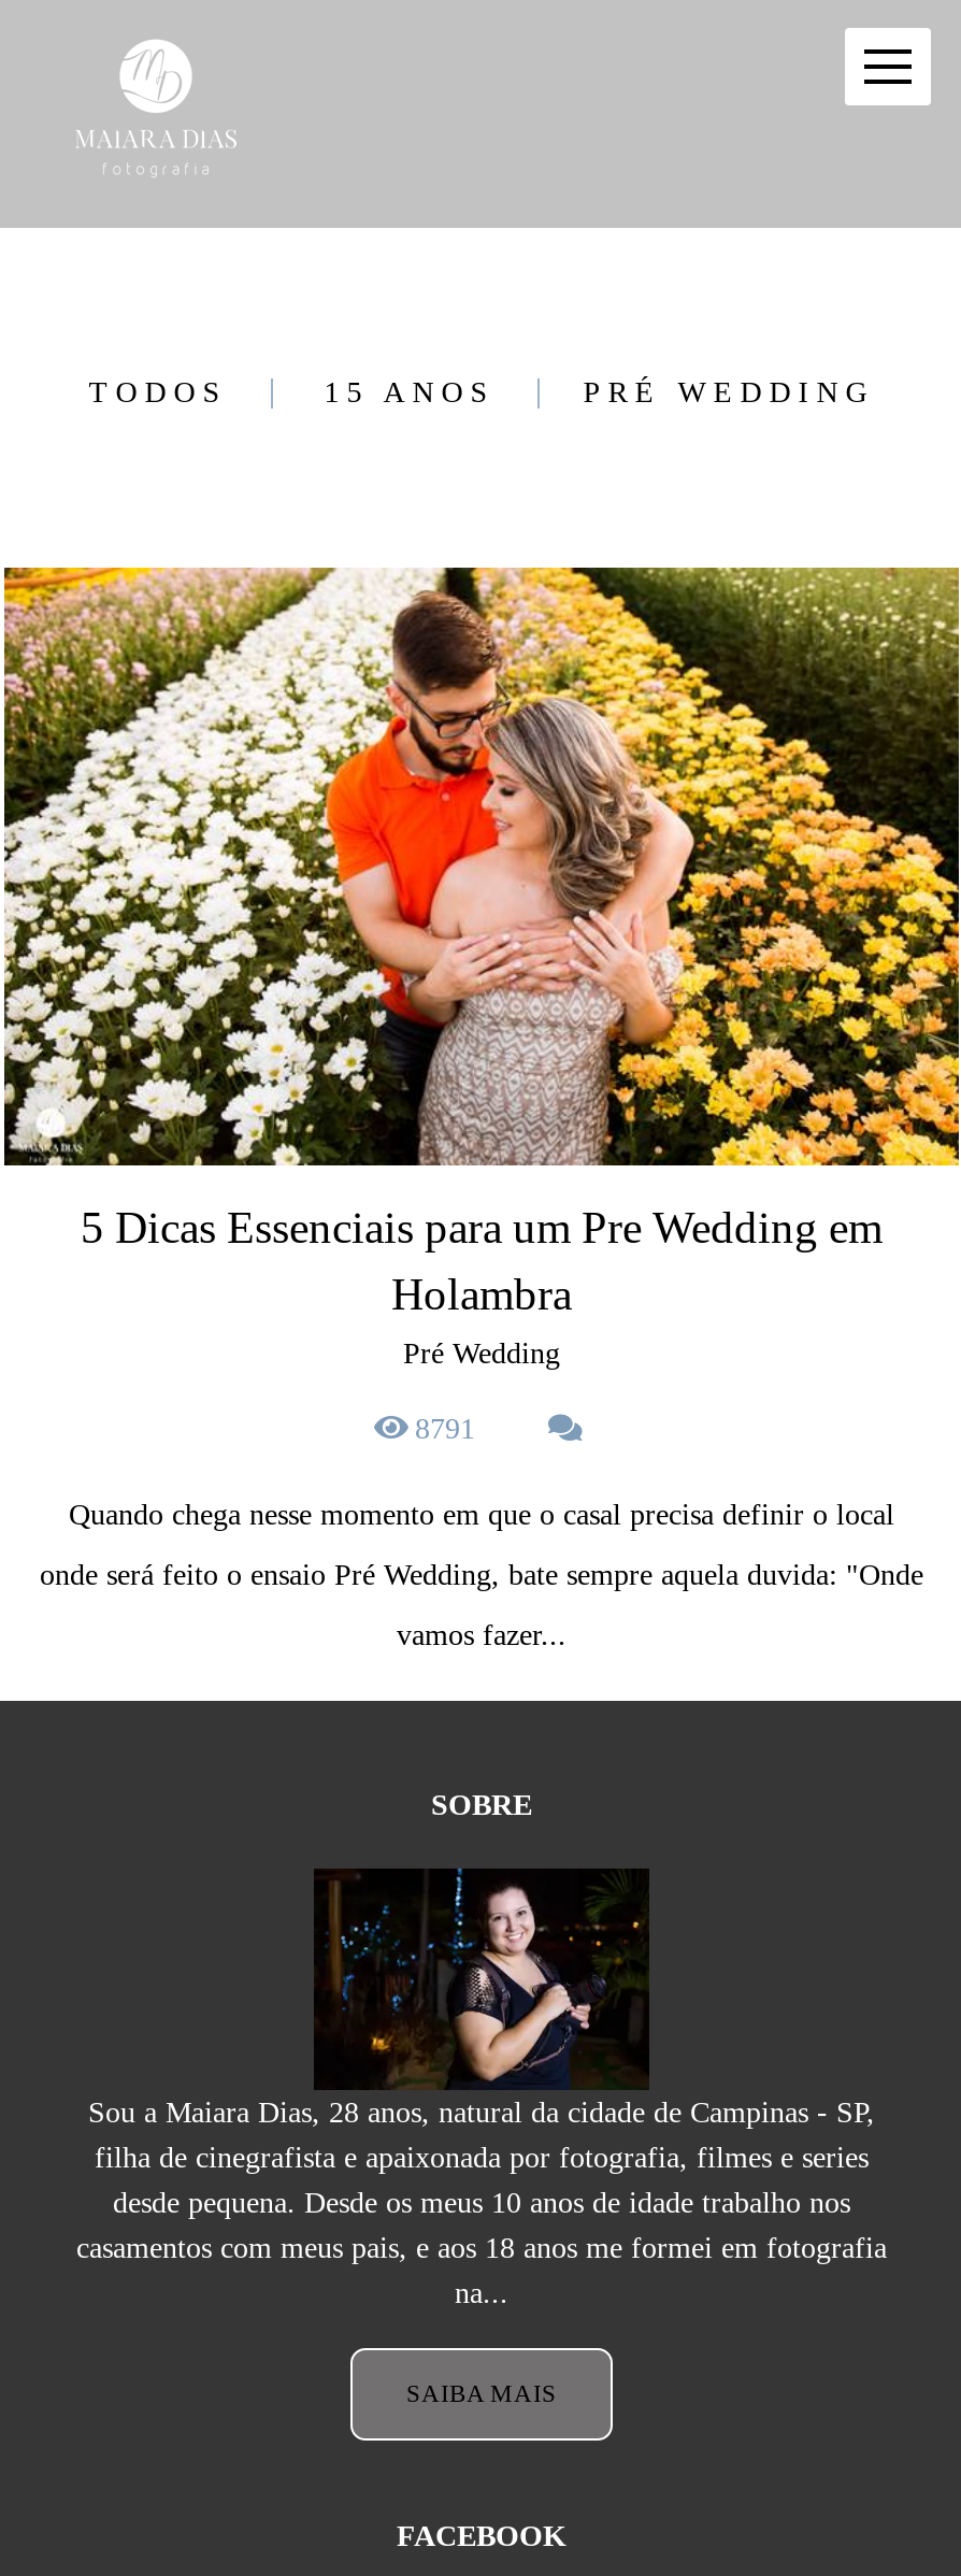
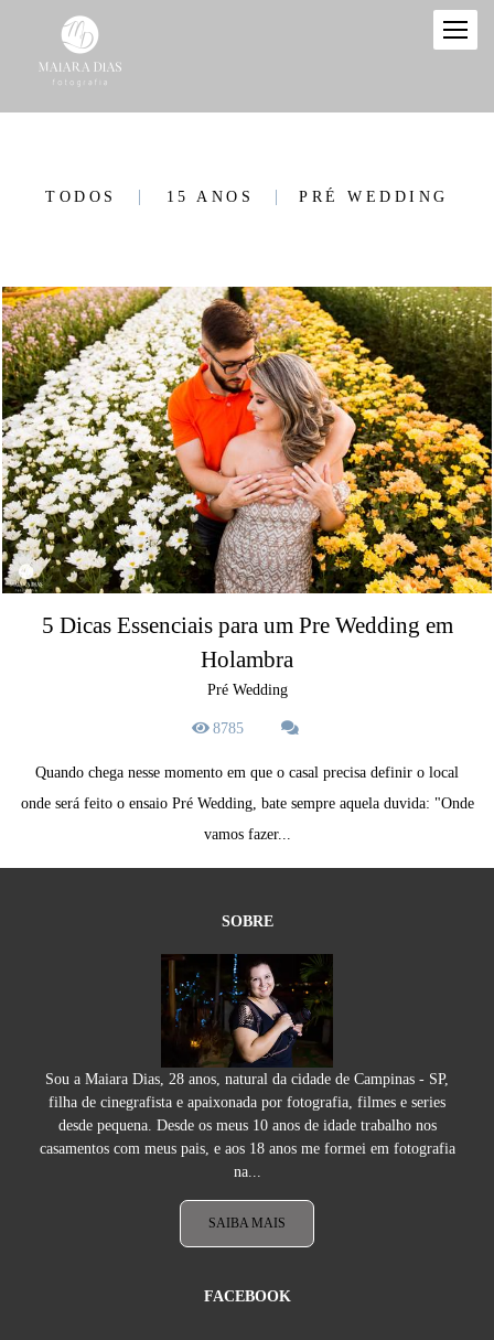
- 8791
+ 8785
